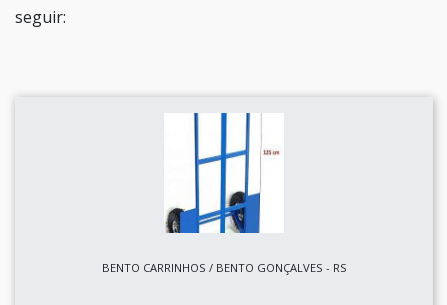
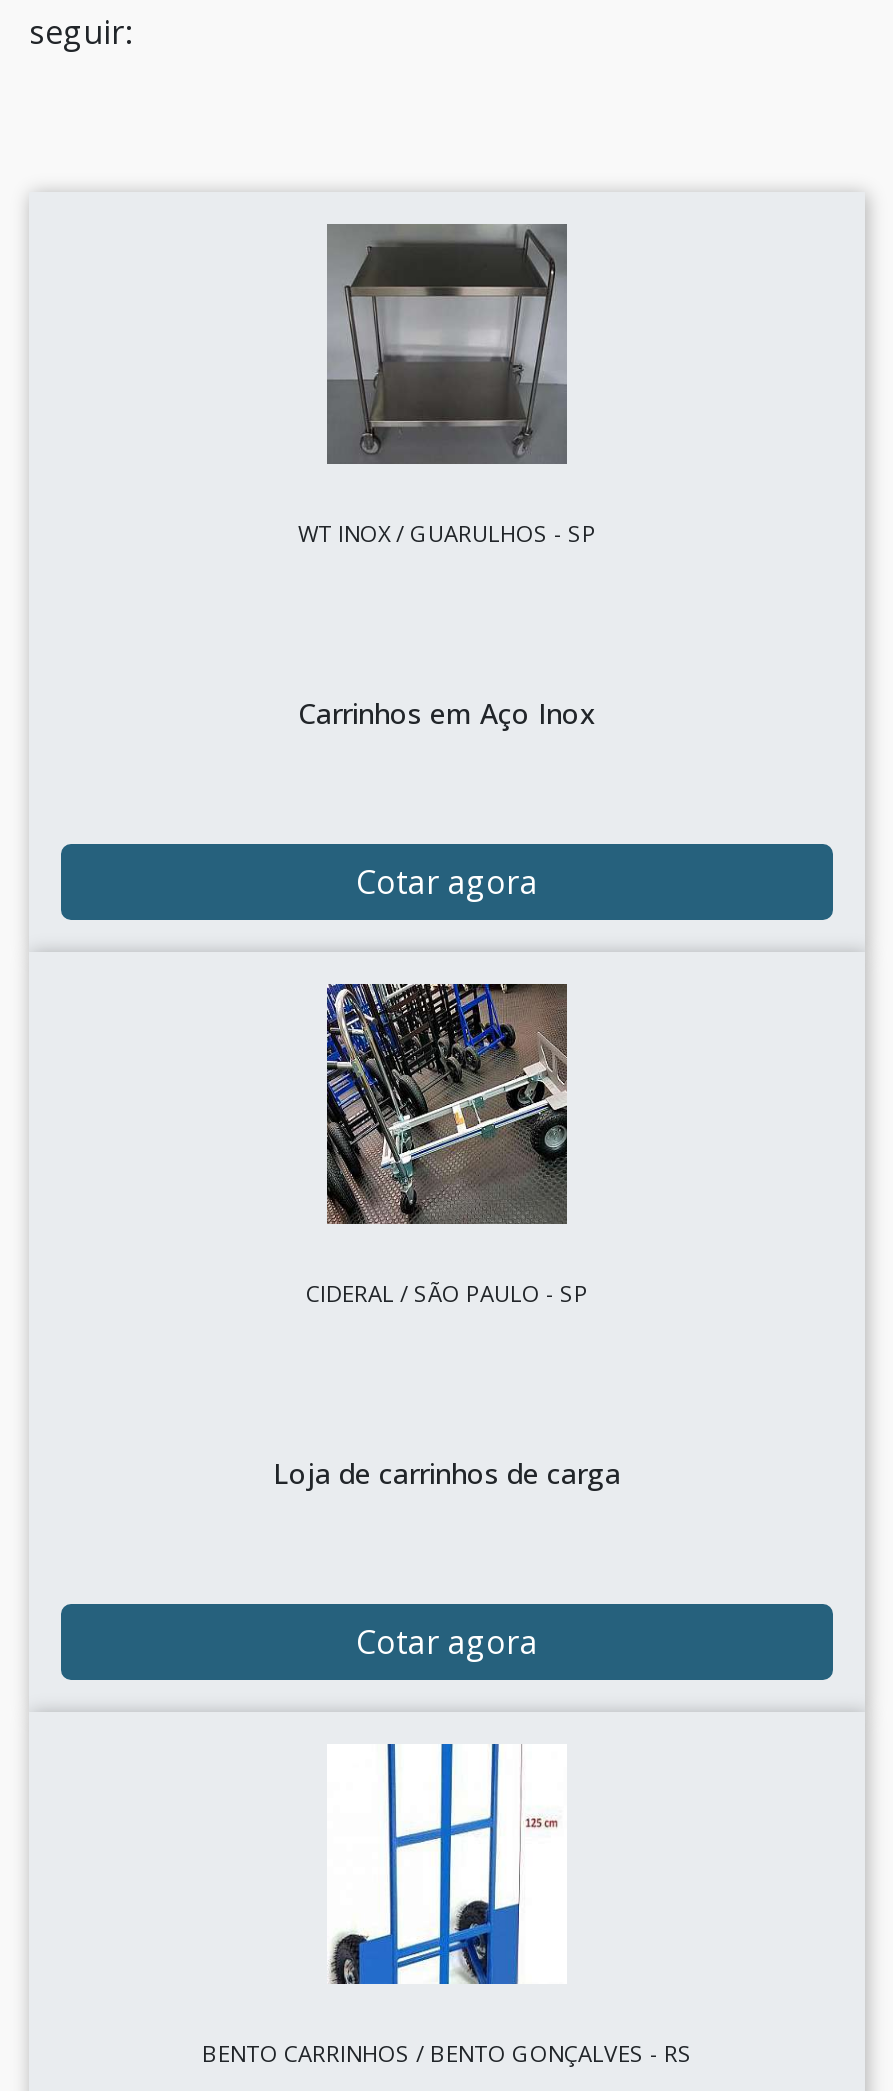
+ Loja de carrinhos de carga

+ [image]
+ WT INOX / GUARULHOS - SP

+ Carrinhos em Aço Inox

+ [image]
+ CIDERAL / SÃO PAULO - SP

+ Cotar agora

+ Cotar agora
